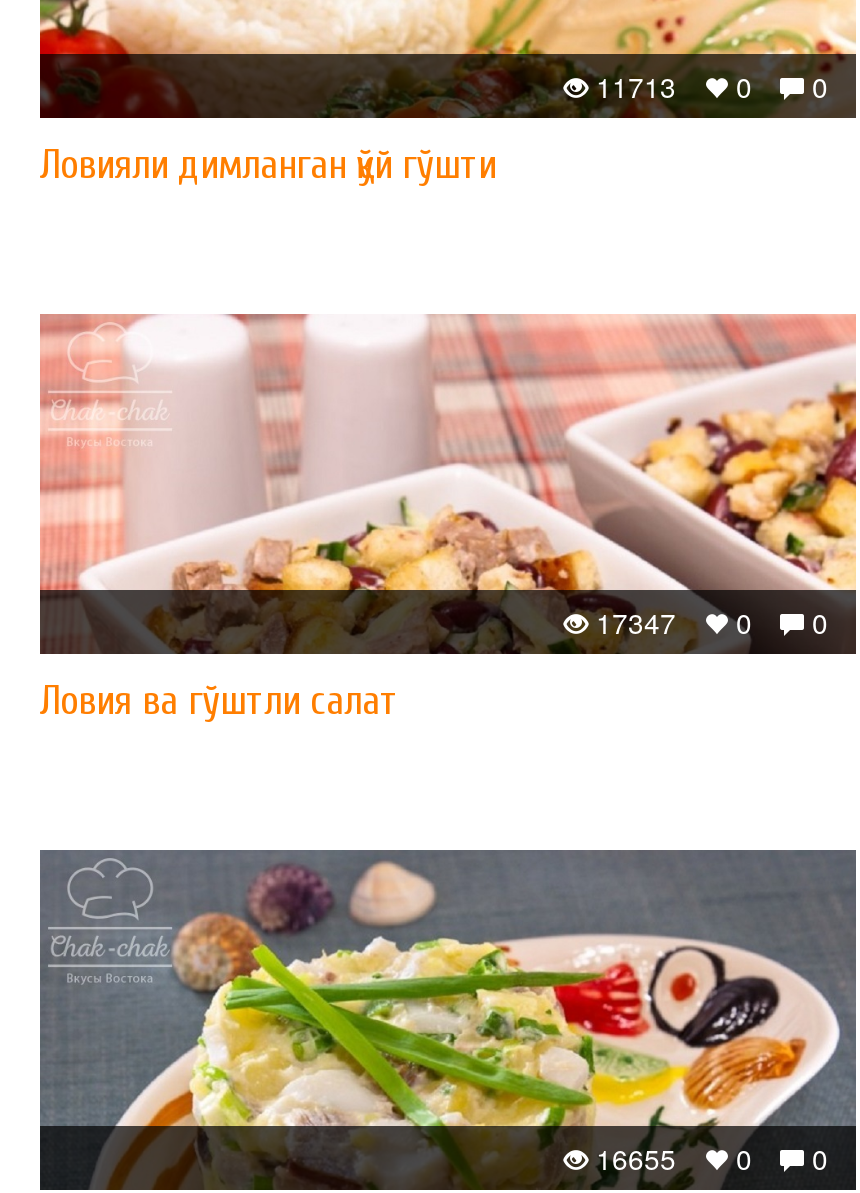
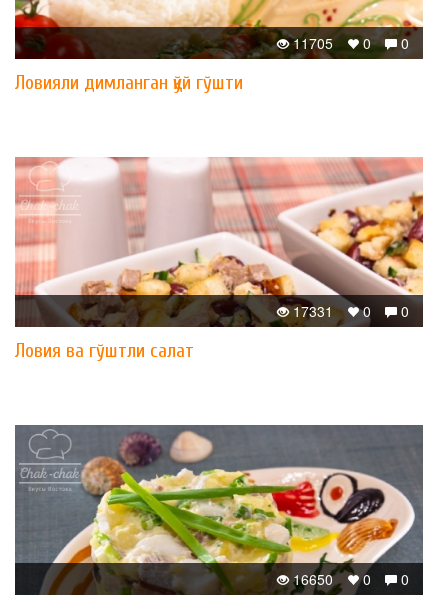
- 11713 0 0
+ 11705 0 0

- 17347 0 0
+ 17331 0 0

- 16655 0 0
+ 16650 0 0
